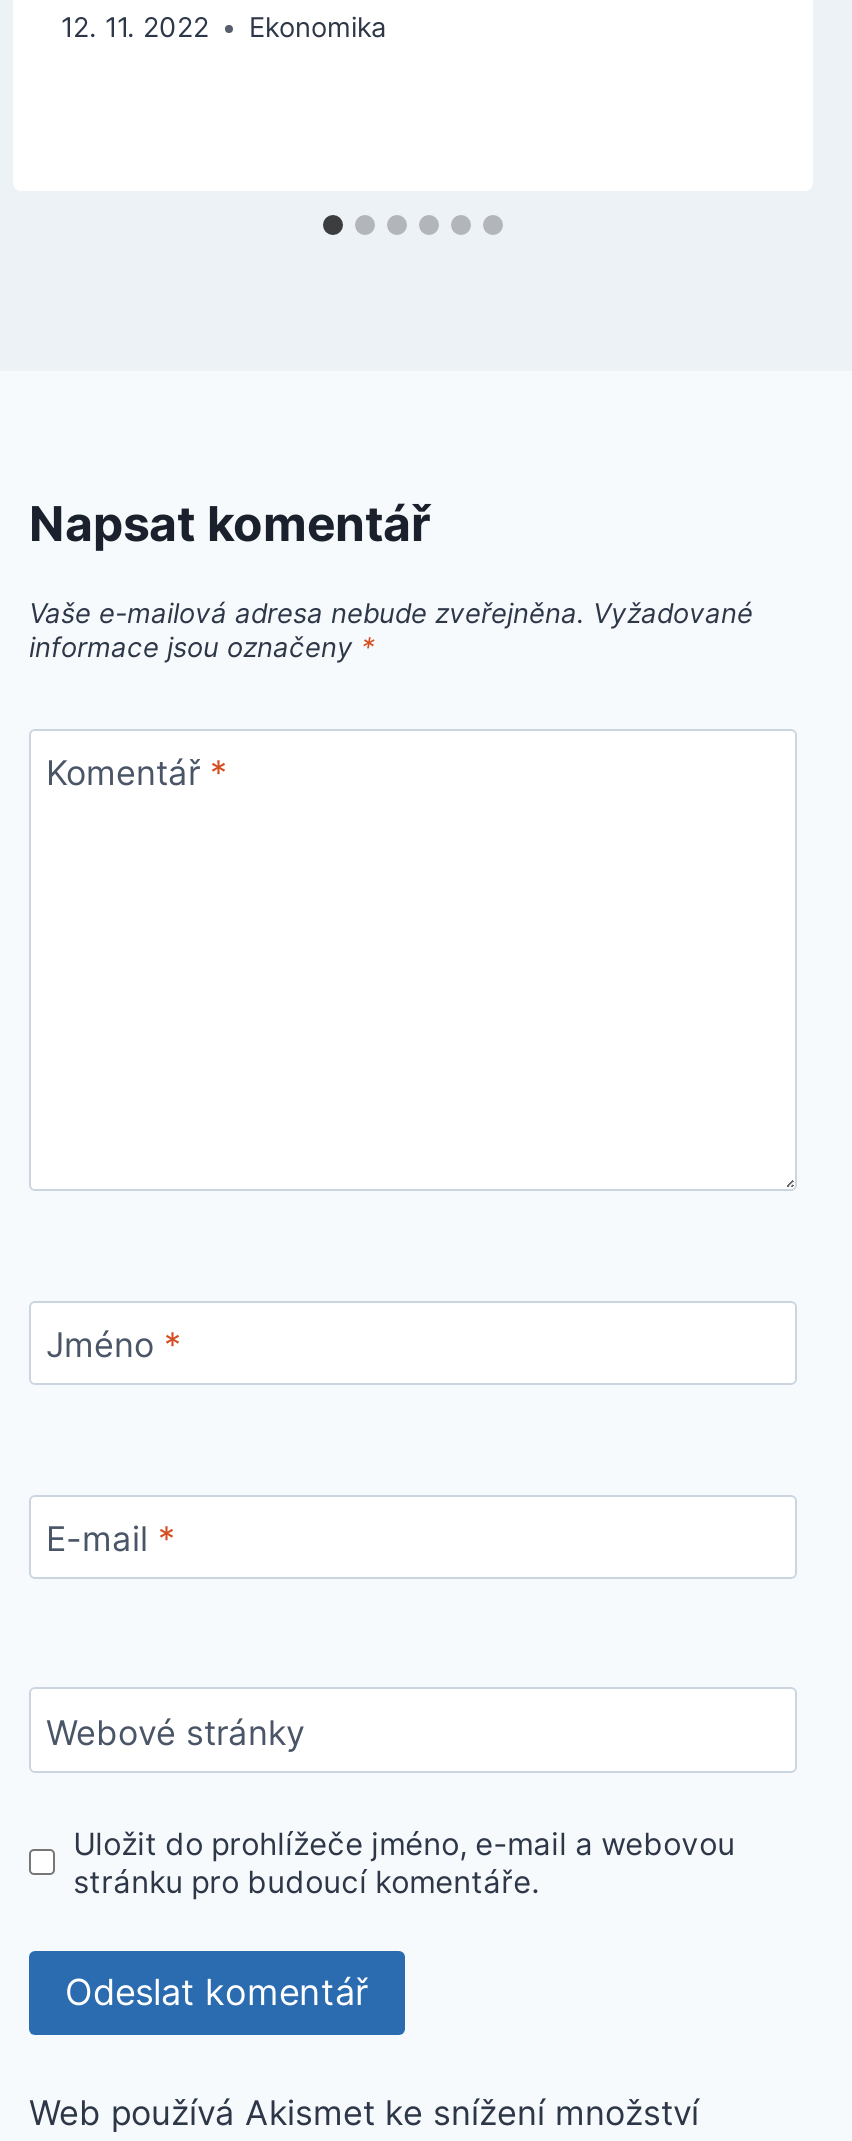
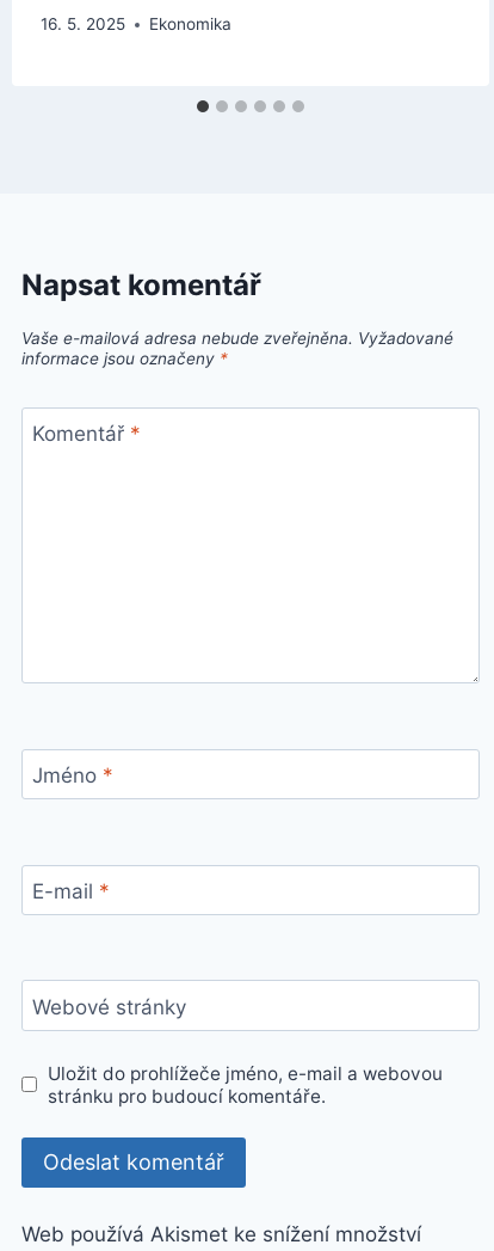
- 12. 11. 2022 Ekonomika
+ 16. 5. 2025 Ekonomika
